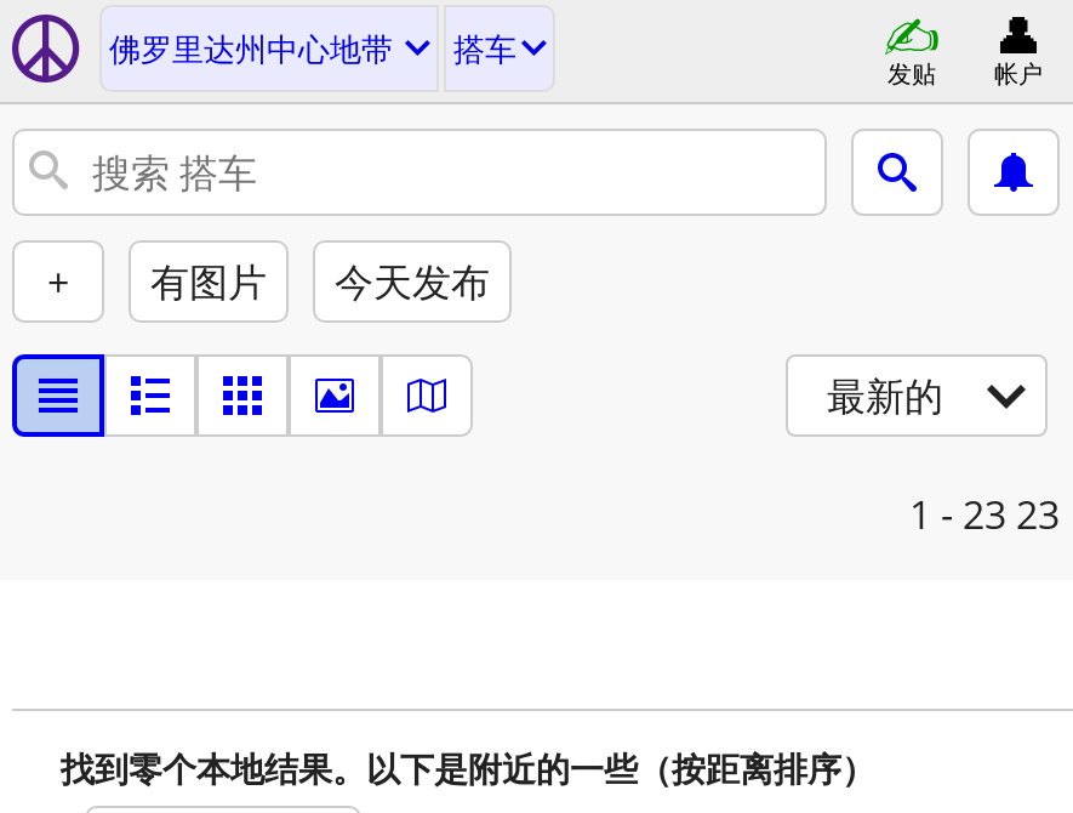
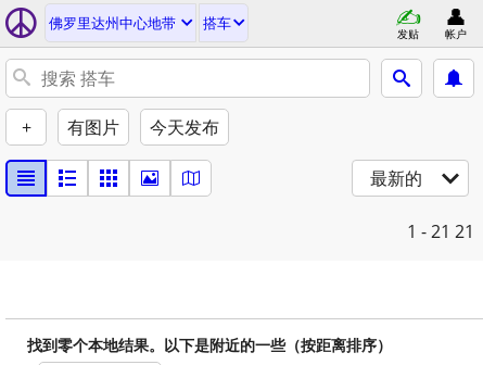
- 1 - 23 23
+ 1 - 21 21
